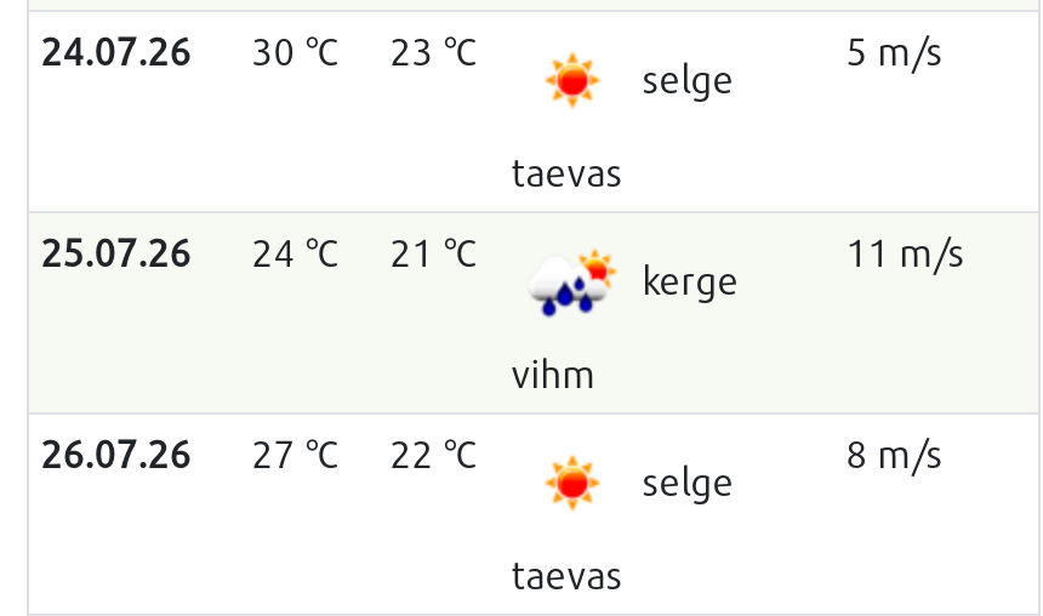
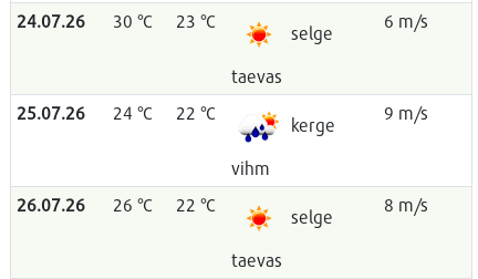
- 5 m/s
+ 6 m/s

- 25.07.26 24 °C 21 °C
+ 25.07.26 24 °C 22 °C

- 11 m/s
+ 9 m/s

- 26.07.26 27 °C 22 °C
+ 26.07.26 26 °C 22 °C
